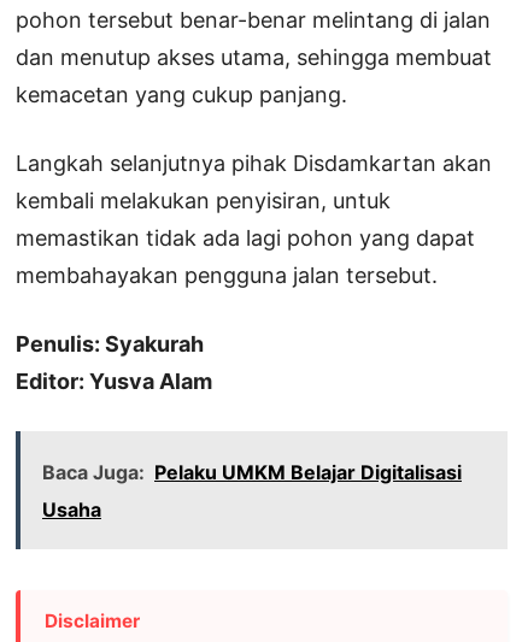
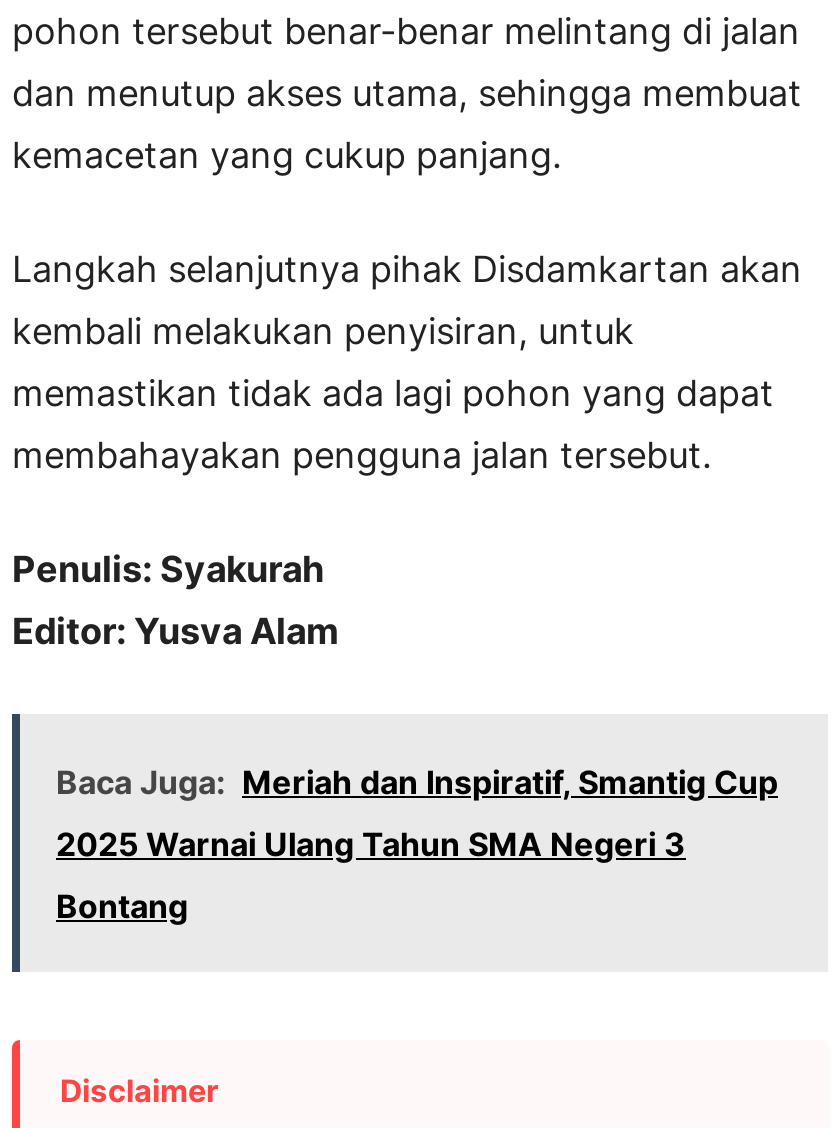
- Baca Juga: Pelaku UMKM Belajar Digitalisasi
- Usaha
+ Baca Juga: Meriah dan Inspiratif, Smantig Cup
+ 2025 Warnai Ulang Tahun SMA Negeri 3
+ Bontang
